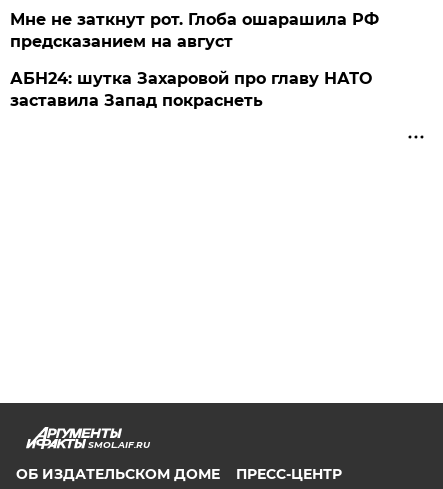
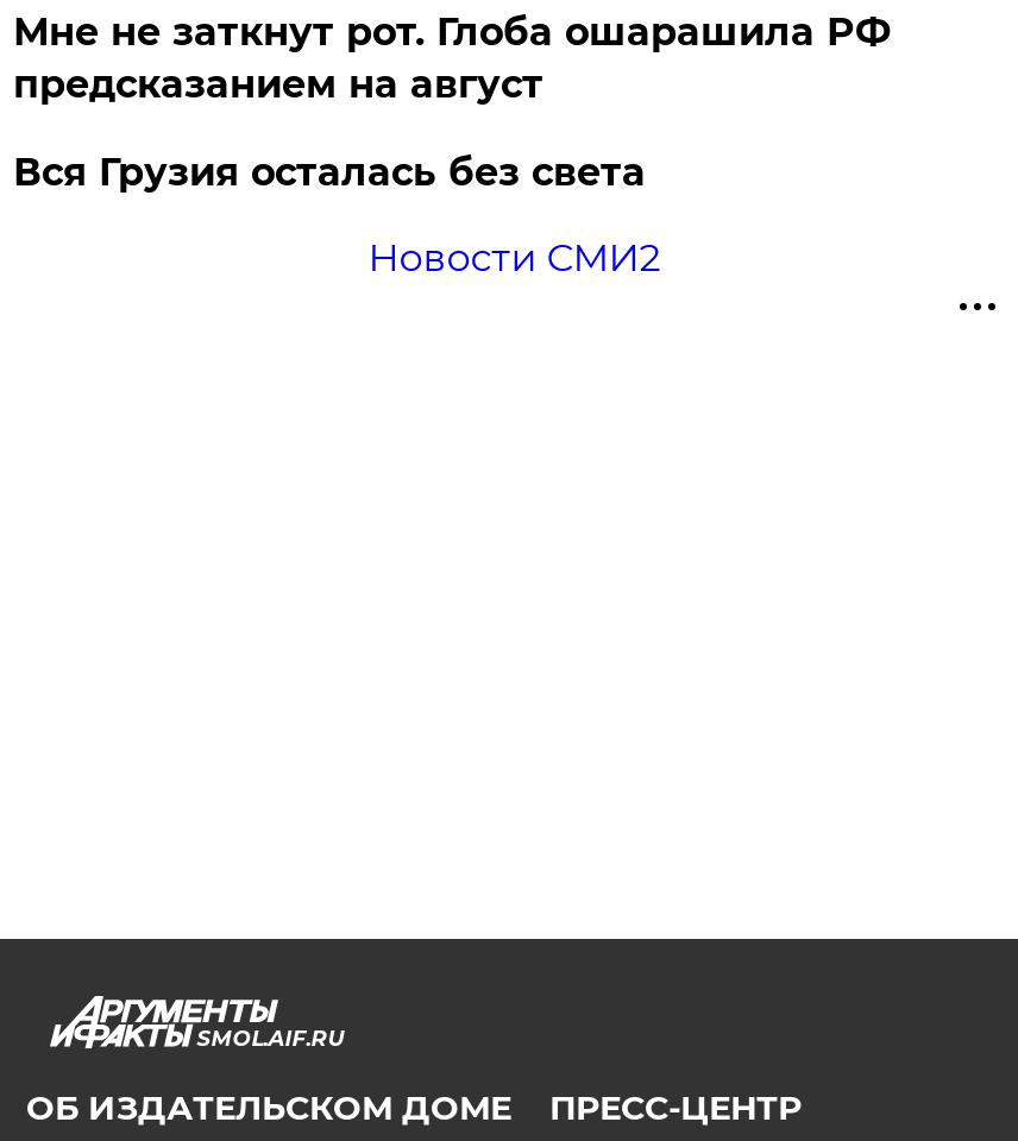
- АБН24: шутка Захаровой про главу НАТО
- заставила Запад покраснеть
+ Вся Грузия осталась без света
+ Новости СМИ2
